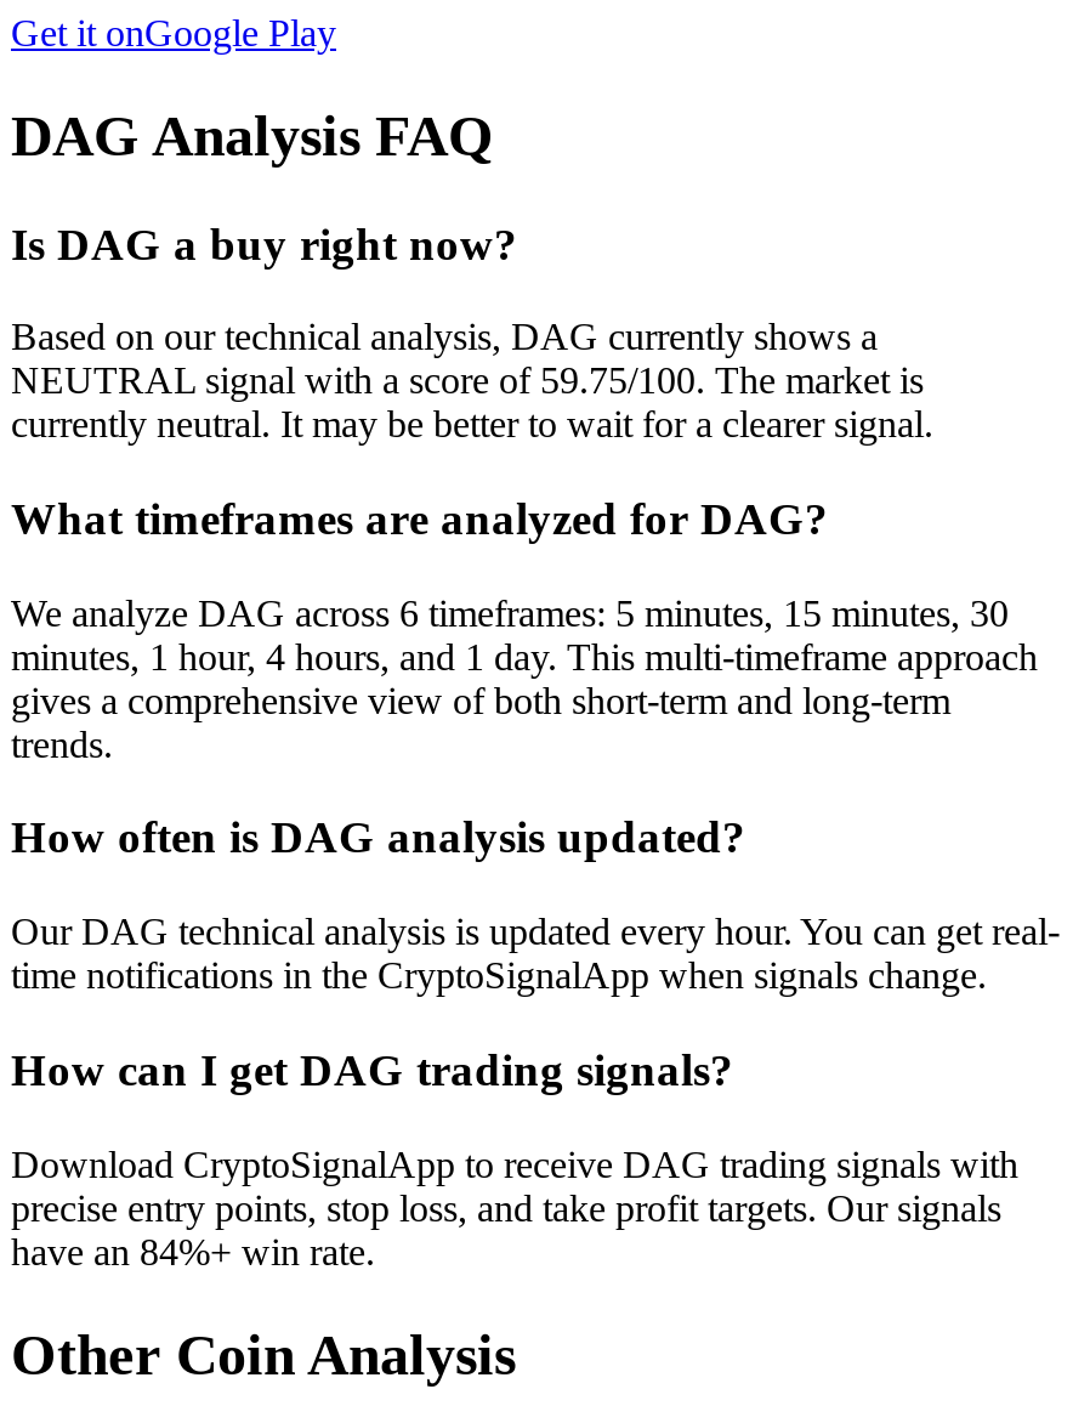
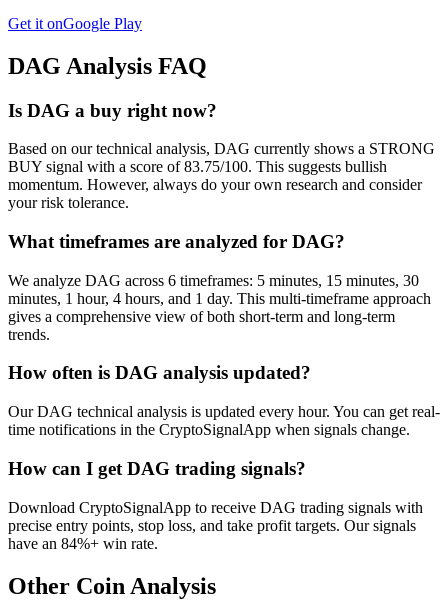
- Based on our technical analysis, DAG currently shows a
- NEUTRAL signal with a score of 59.75/100. The market is
- currently neutral. It may be better to wait for a clearer signal.
+ Based on our technical analysis, DAG currently shows a STRONG
+ BUY signal with a score of 83.75/100. This suggests bullish
+ momentum. However, always do your own research and consider
+ your risk tolerance.
